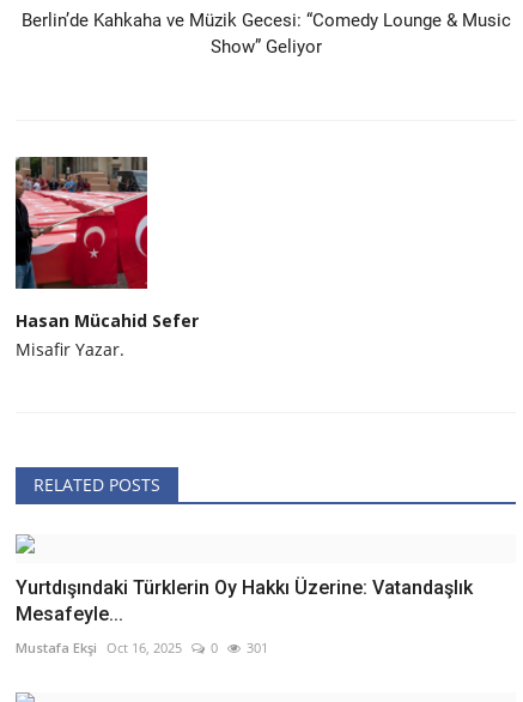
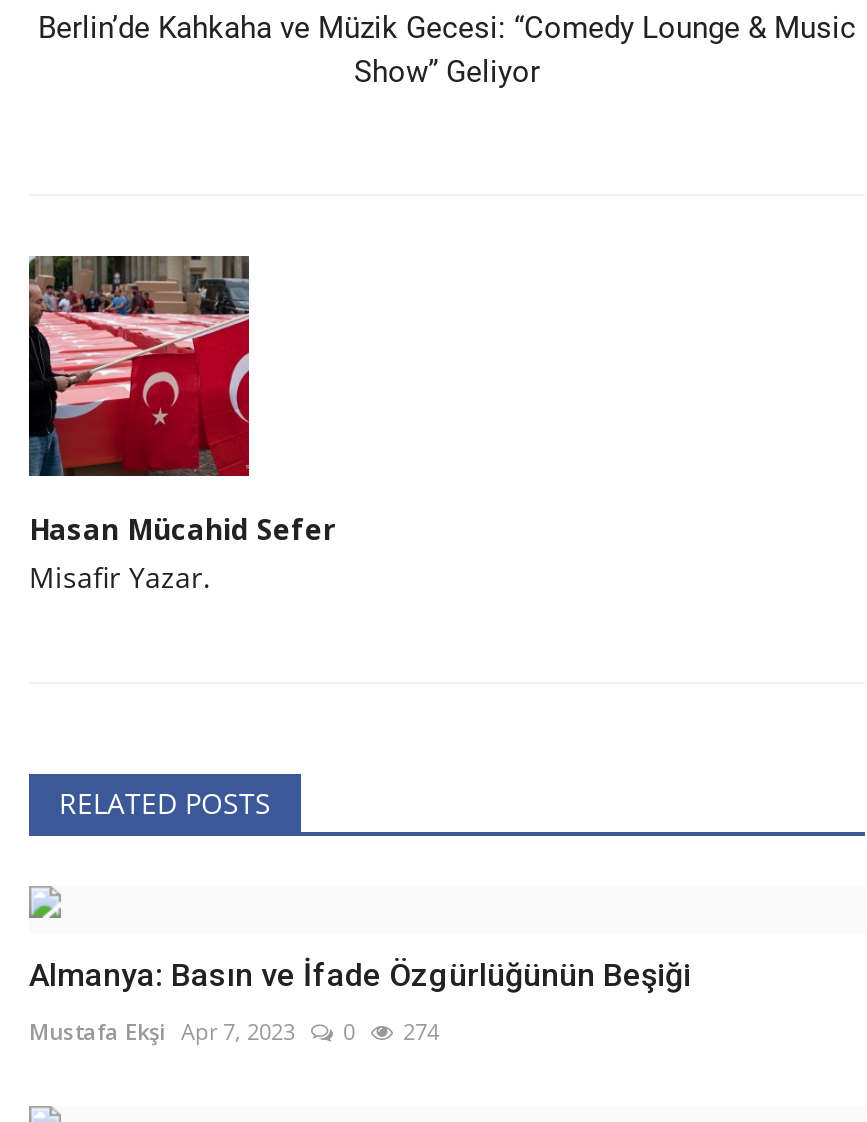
- Yurtdışındaki Türklerin Oy Hakkı Üzerine: Vatandaşlık
- Mesafeyle...
+ Almanya: Basın ve İfade Özgürlüğünün Beşiği

- Mustafa Ekşi Oct 16, 2025
+ Mustafa Ekşi Apr 7, 2023

- 301
+ 274
